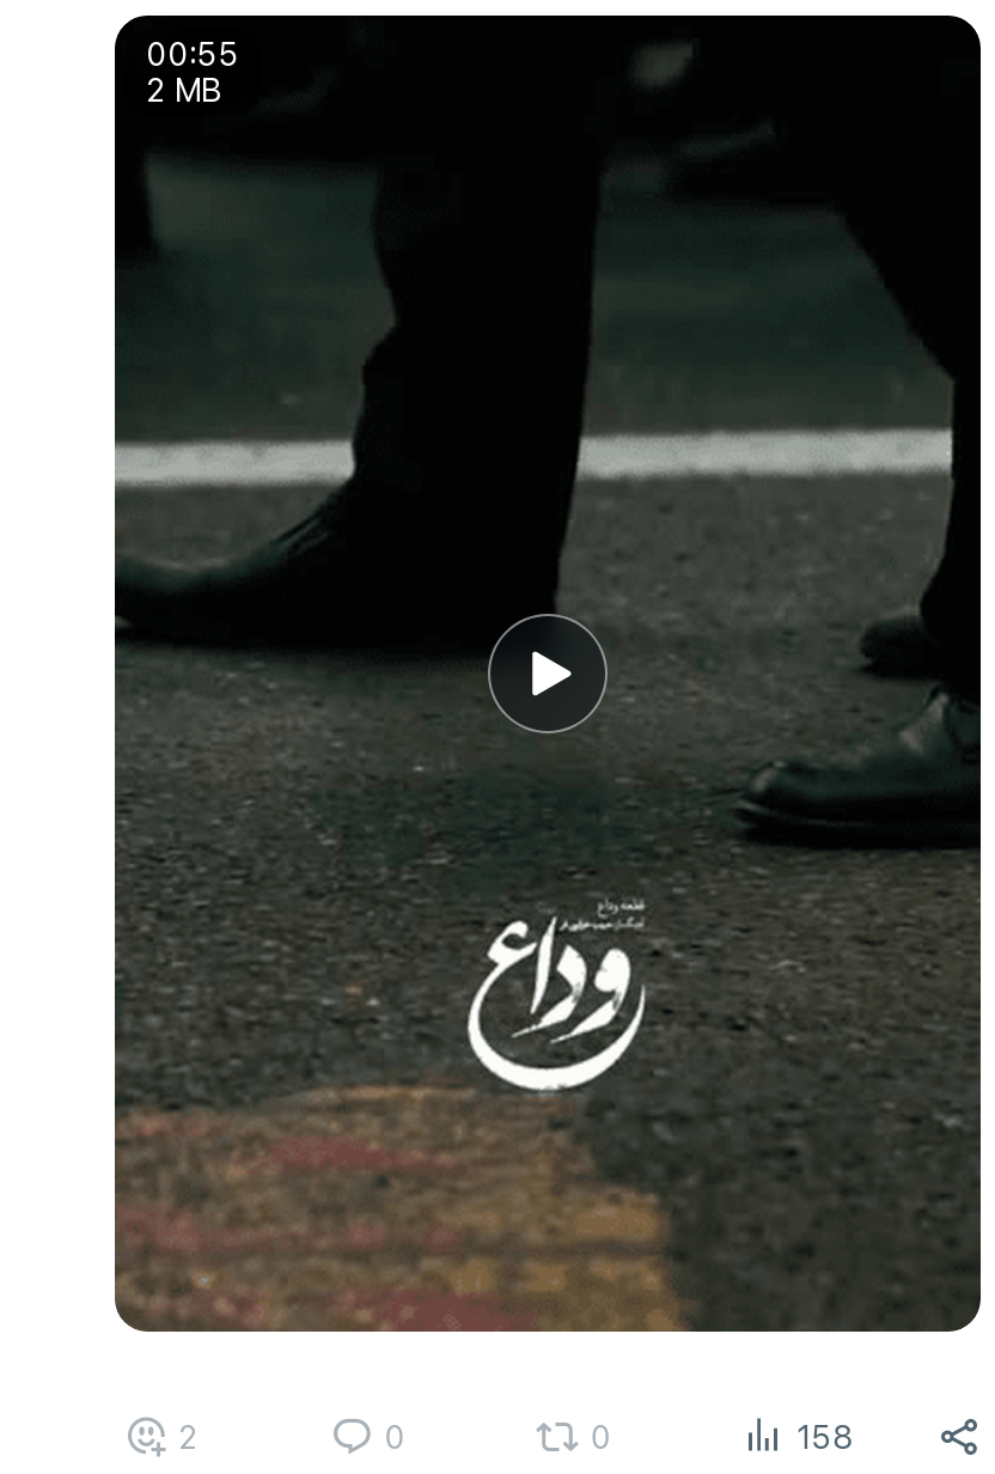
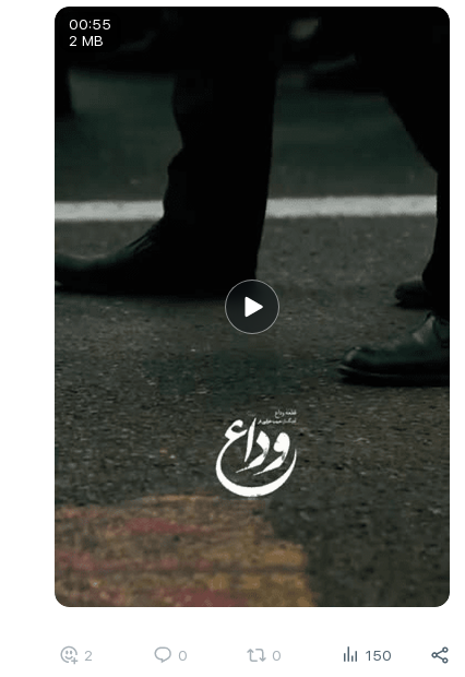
- 158
+ 150
